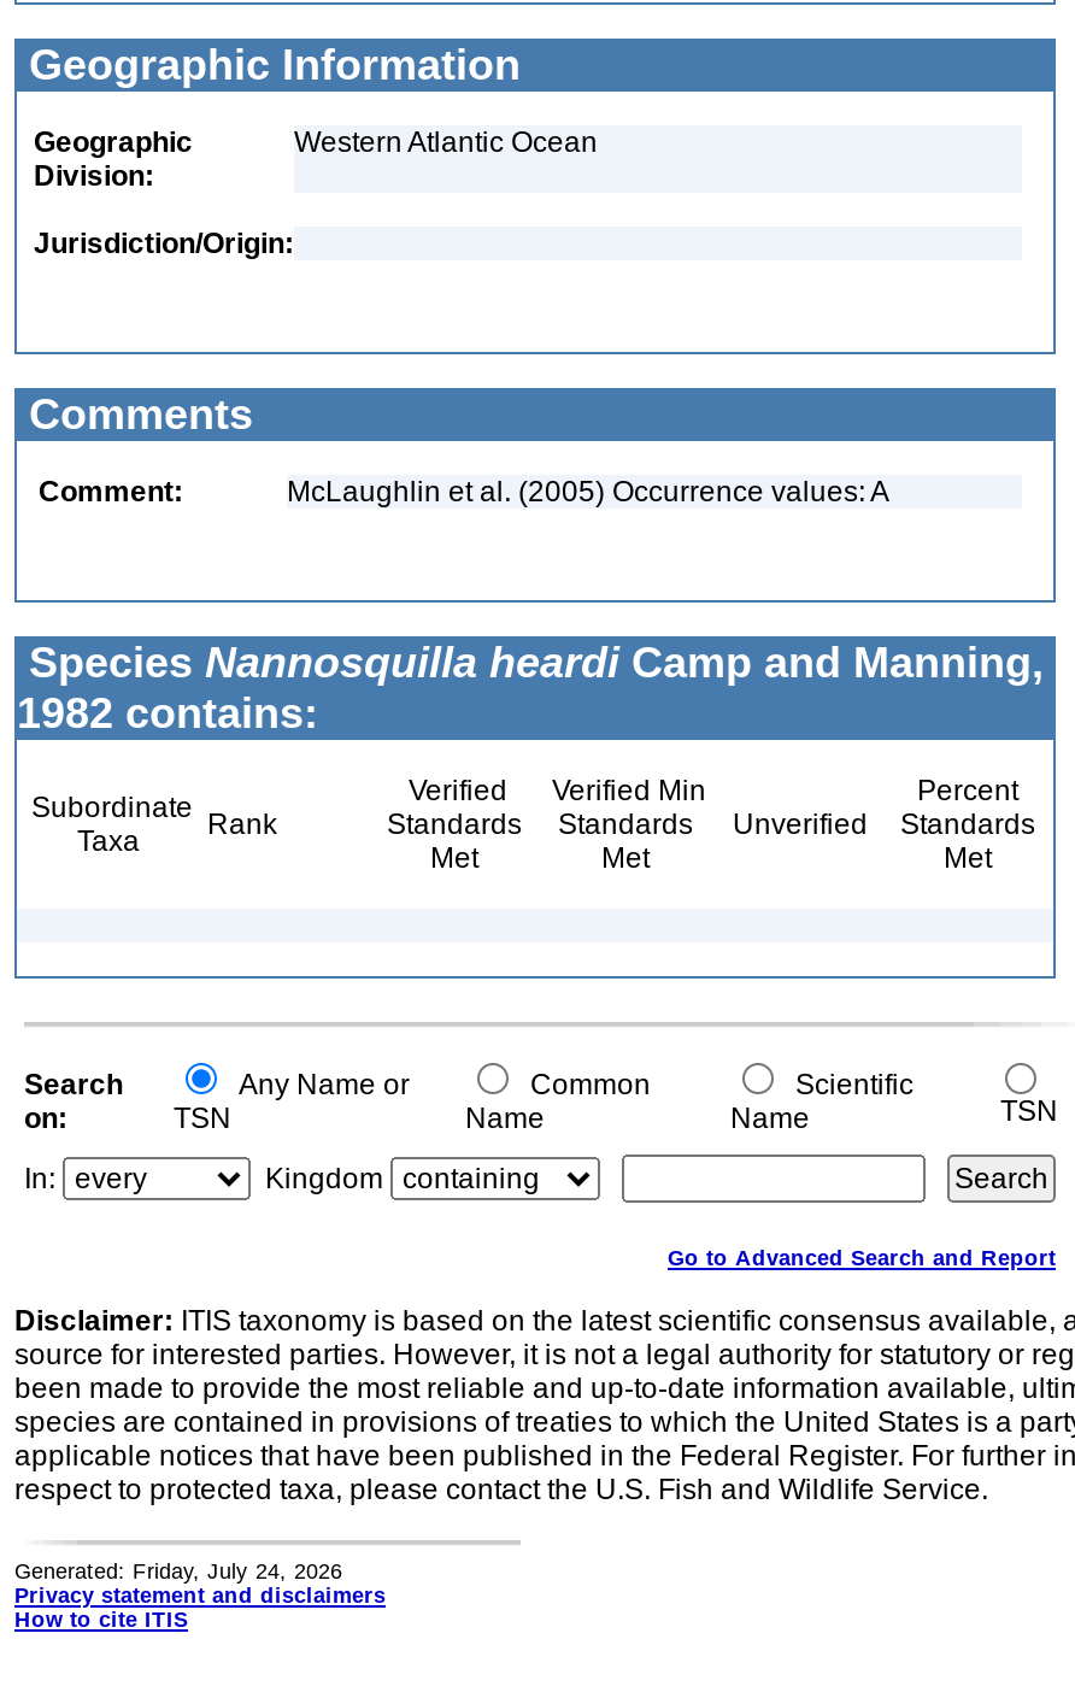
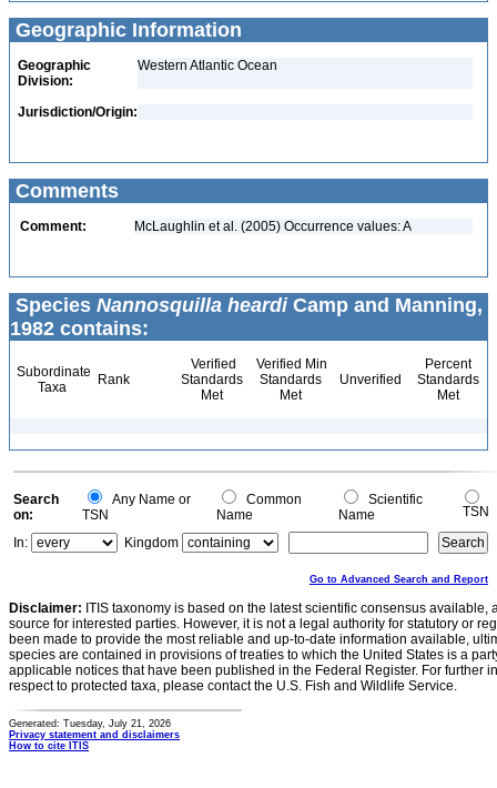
- Generated: Friday, July 24, 2026
+ Generated: Tuesday, July 21, 2026
